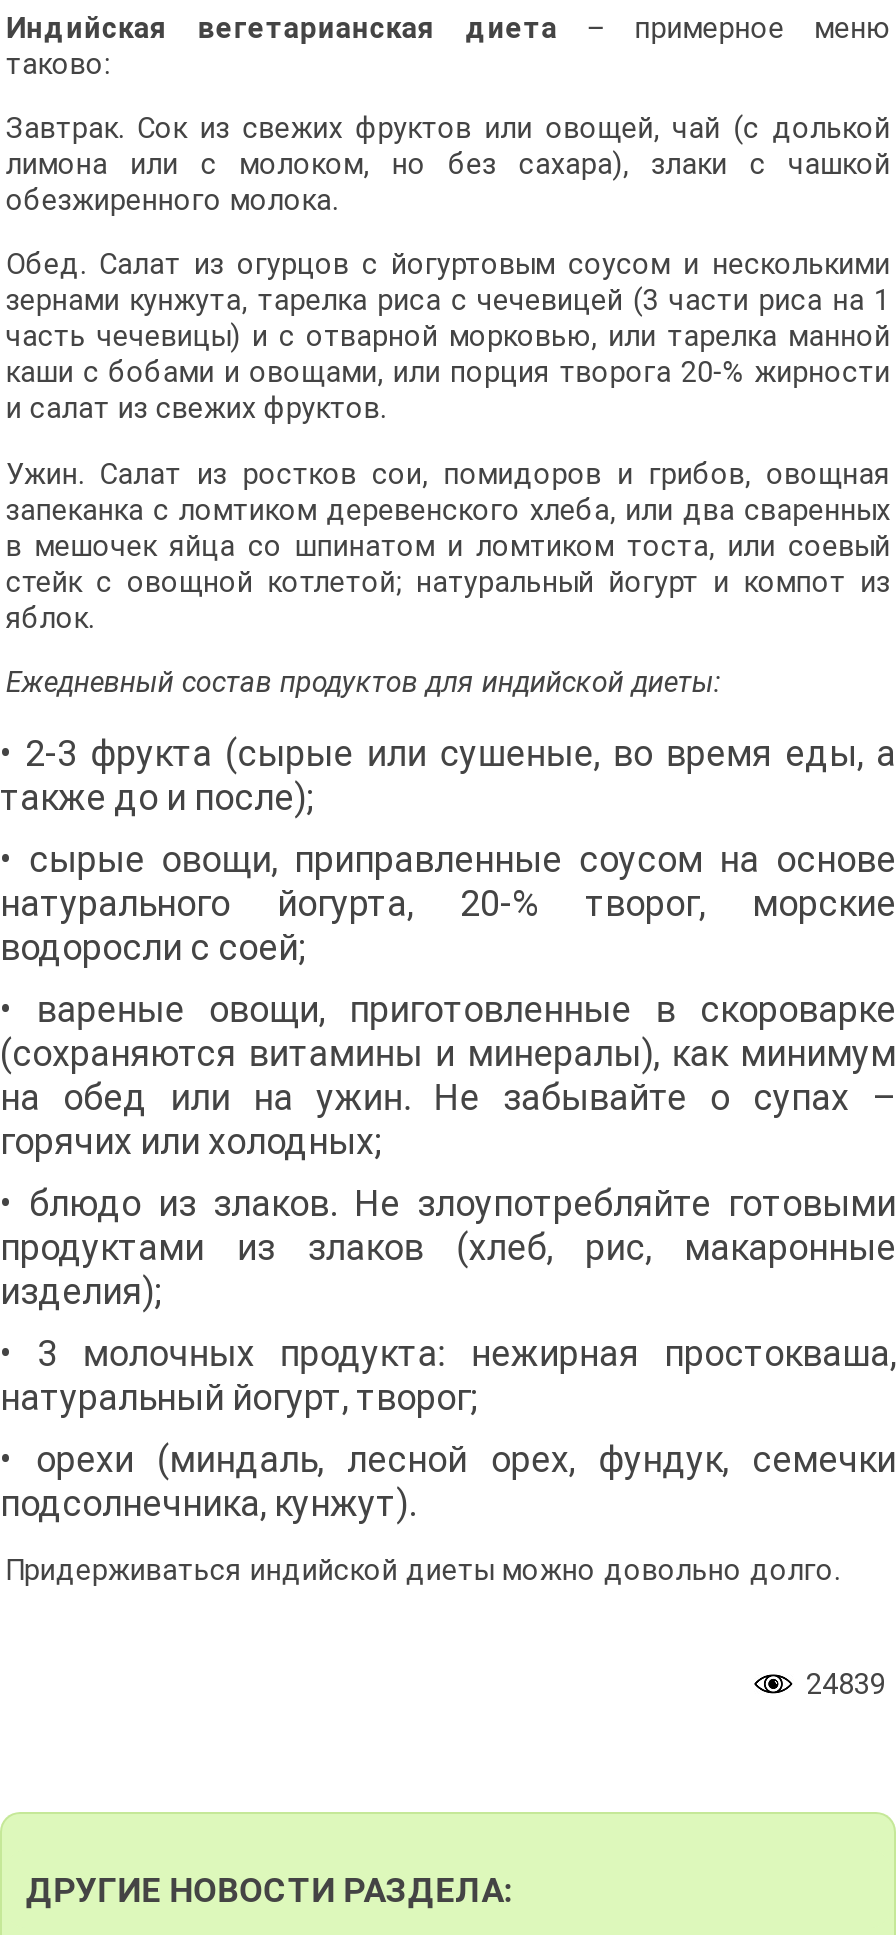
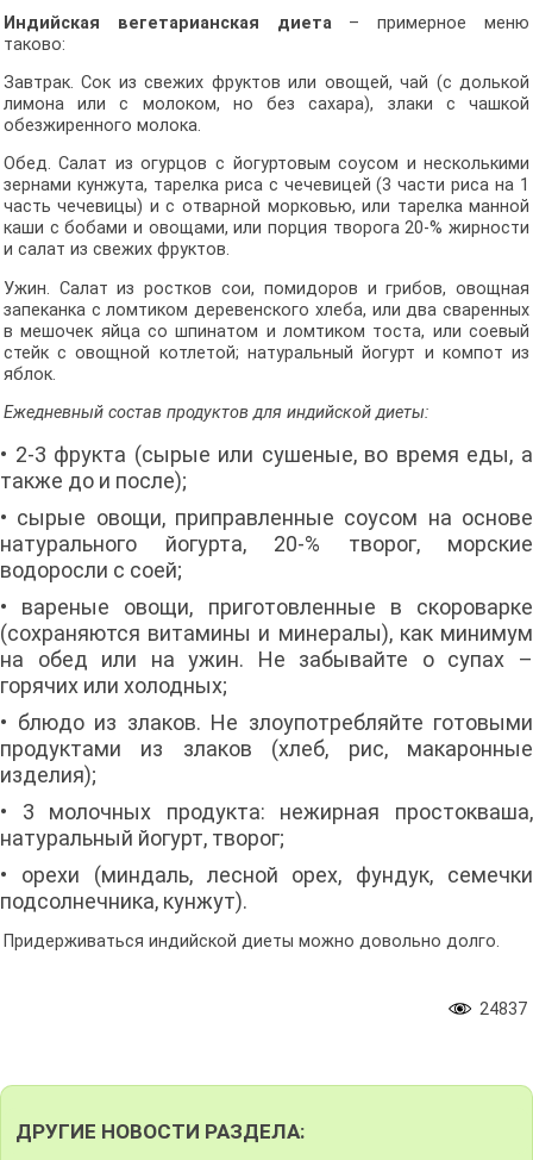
- 24839
+ 24837
